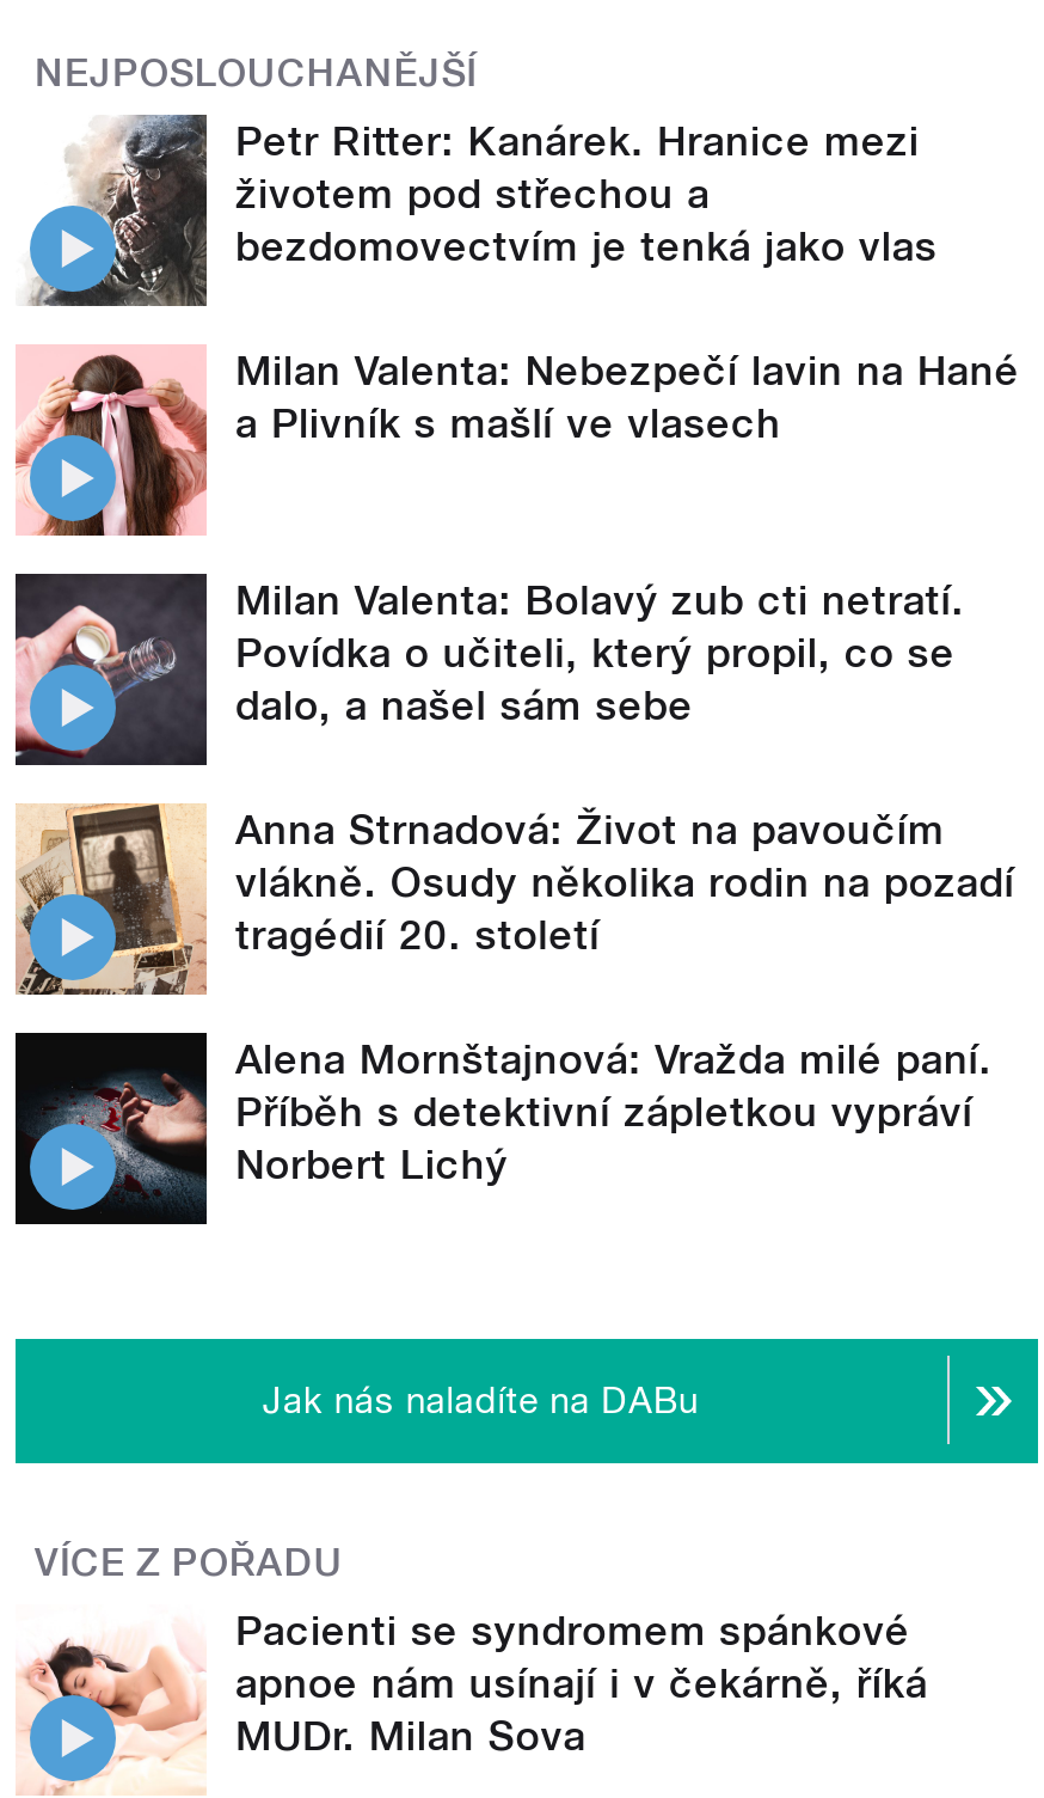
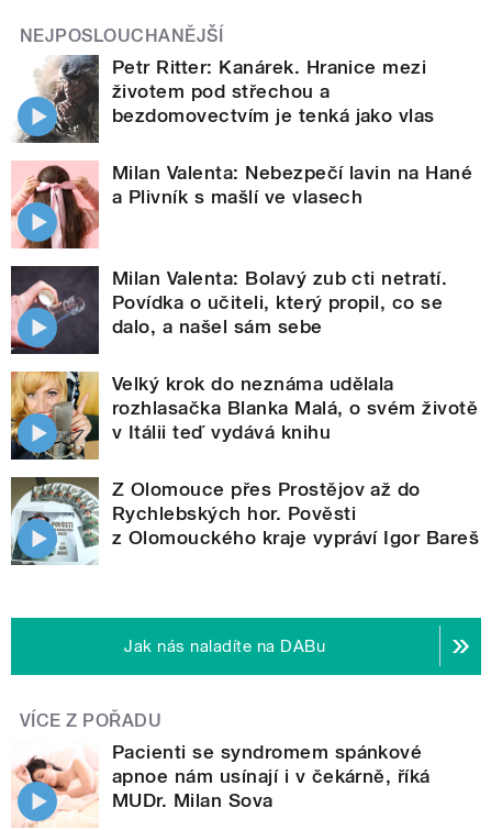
- [image]
- Anna Strnadová: Život na pavoučím
- vlákně. Osudy několika rodin na pozadí
- tragédií 20. století
+ [image]
+ Velký krok do neznáma udělala
+ rozhlasačka Blanka Malá, o svém životě
+ v Itálii teď vydává knihu

- [image]
- Alena Mornštajnová: Vražda milé paní.
- Příběh s detektivní zápletkou vypráví
- Norbert Lichý
+ [image]
+ Z Olomouce přes Prostějov až do
+ Rychlebských hor. Pověsti
+ z Olomouckého kraje vypráví Igor Bareš
